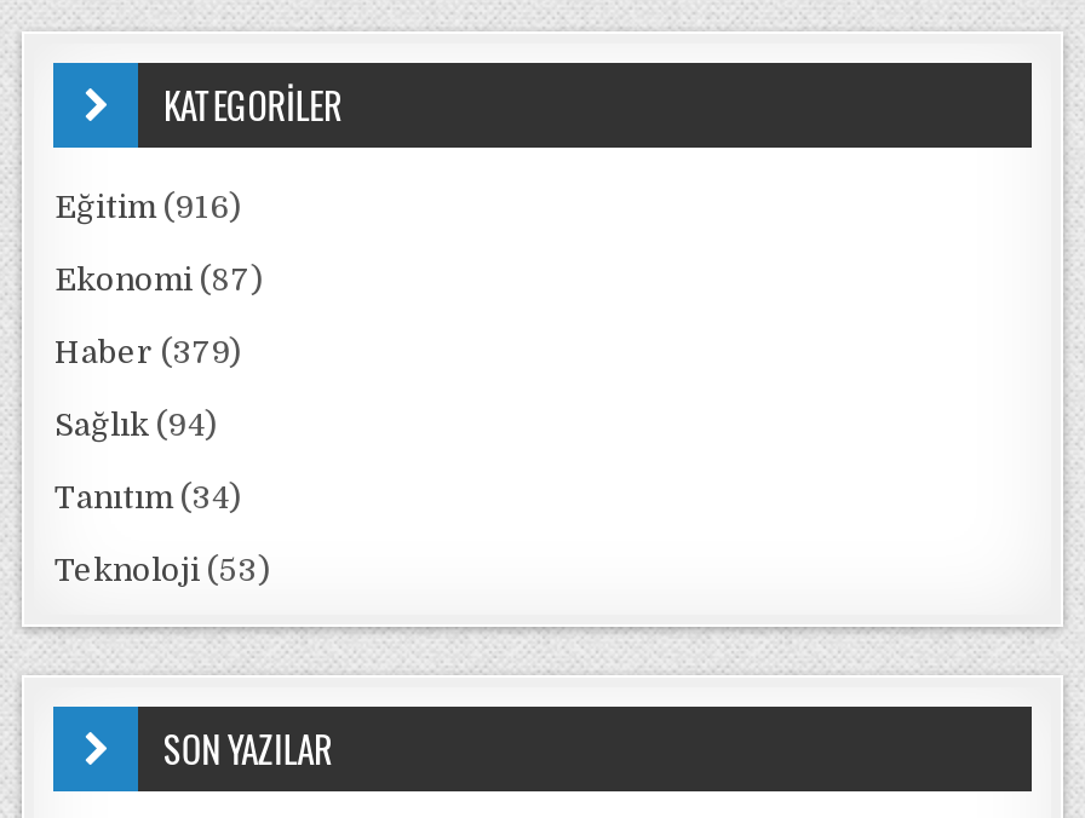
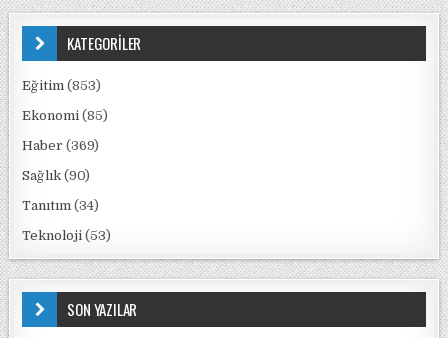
- Eğitim (916)
+ Eğitim (853)

- Ekonomi (87)
+ Ekonomi (85)

- Haber (379)
+ Haber (369)

- Sağlık (94)
+ Sağlık (90)
